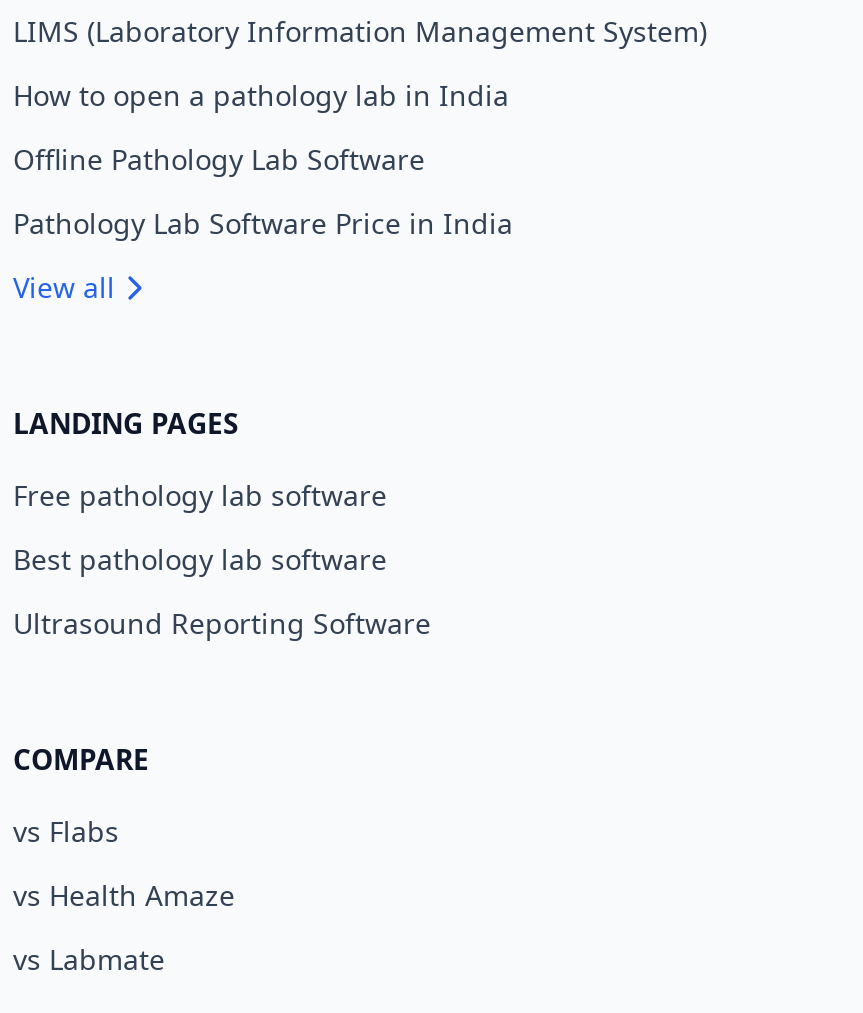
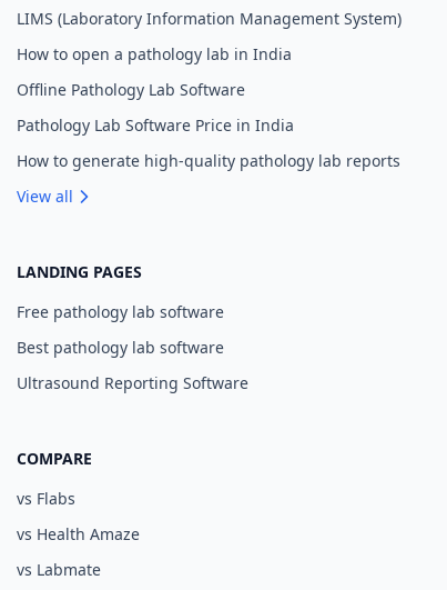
+ How to generate high-quality pathology lab reports
